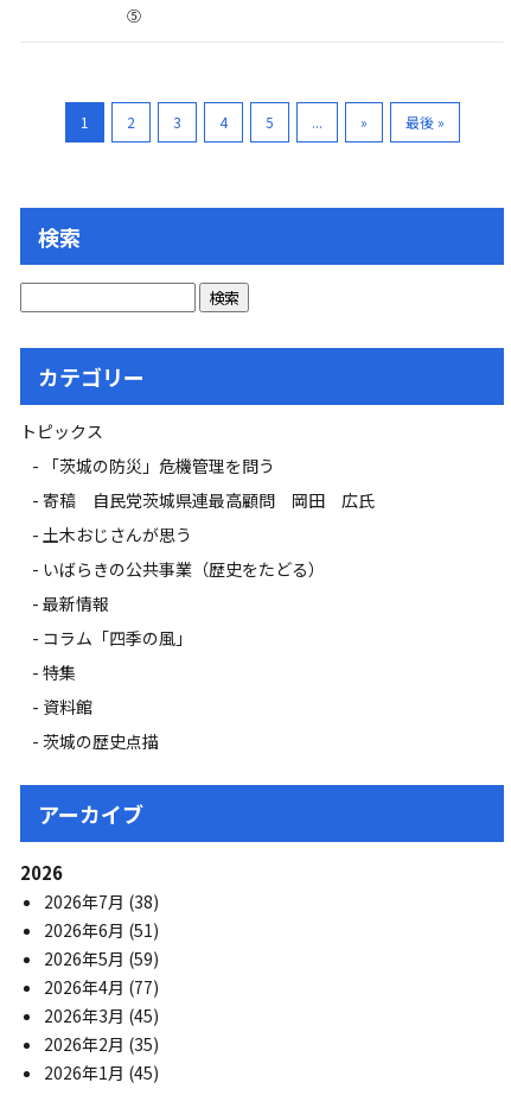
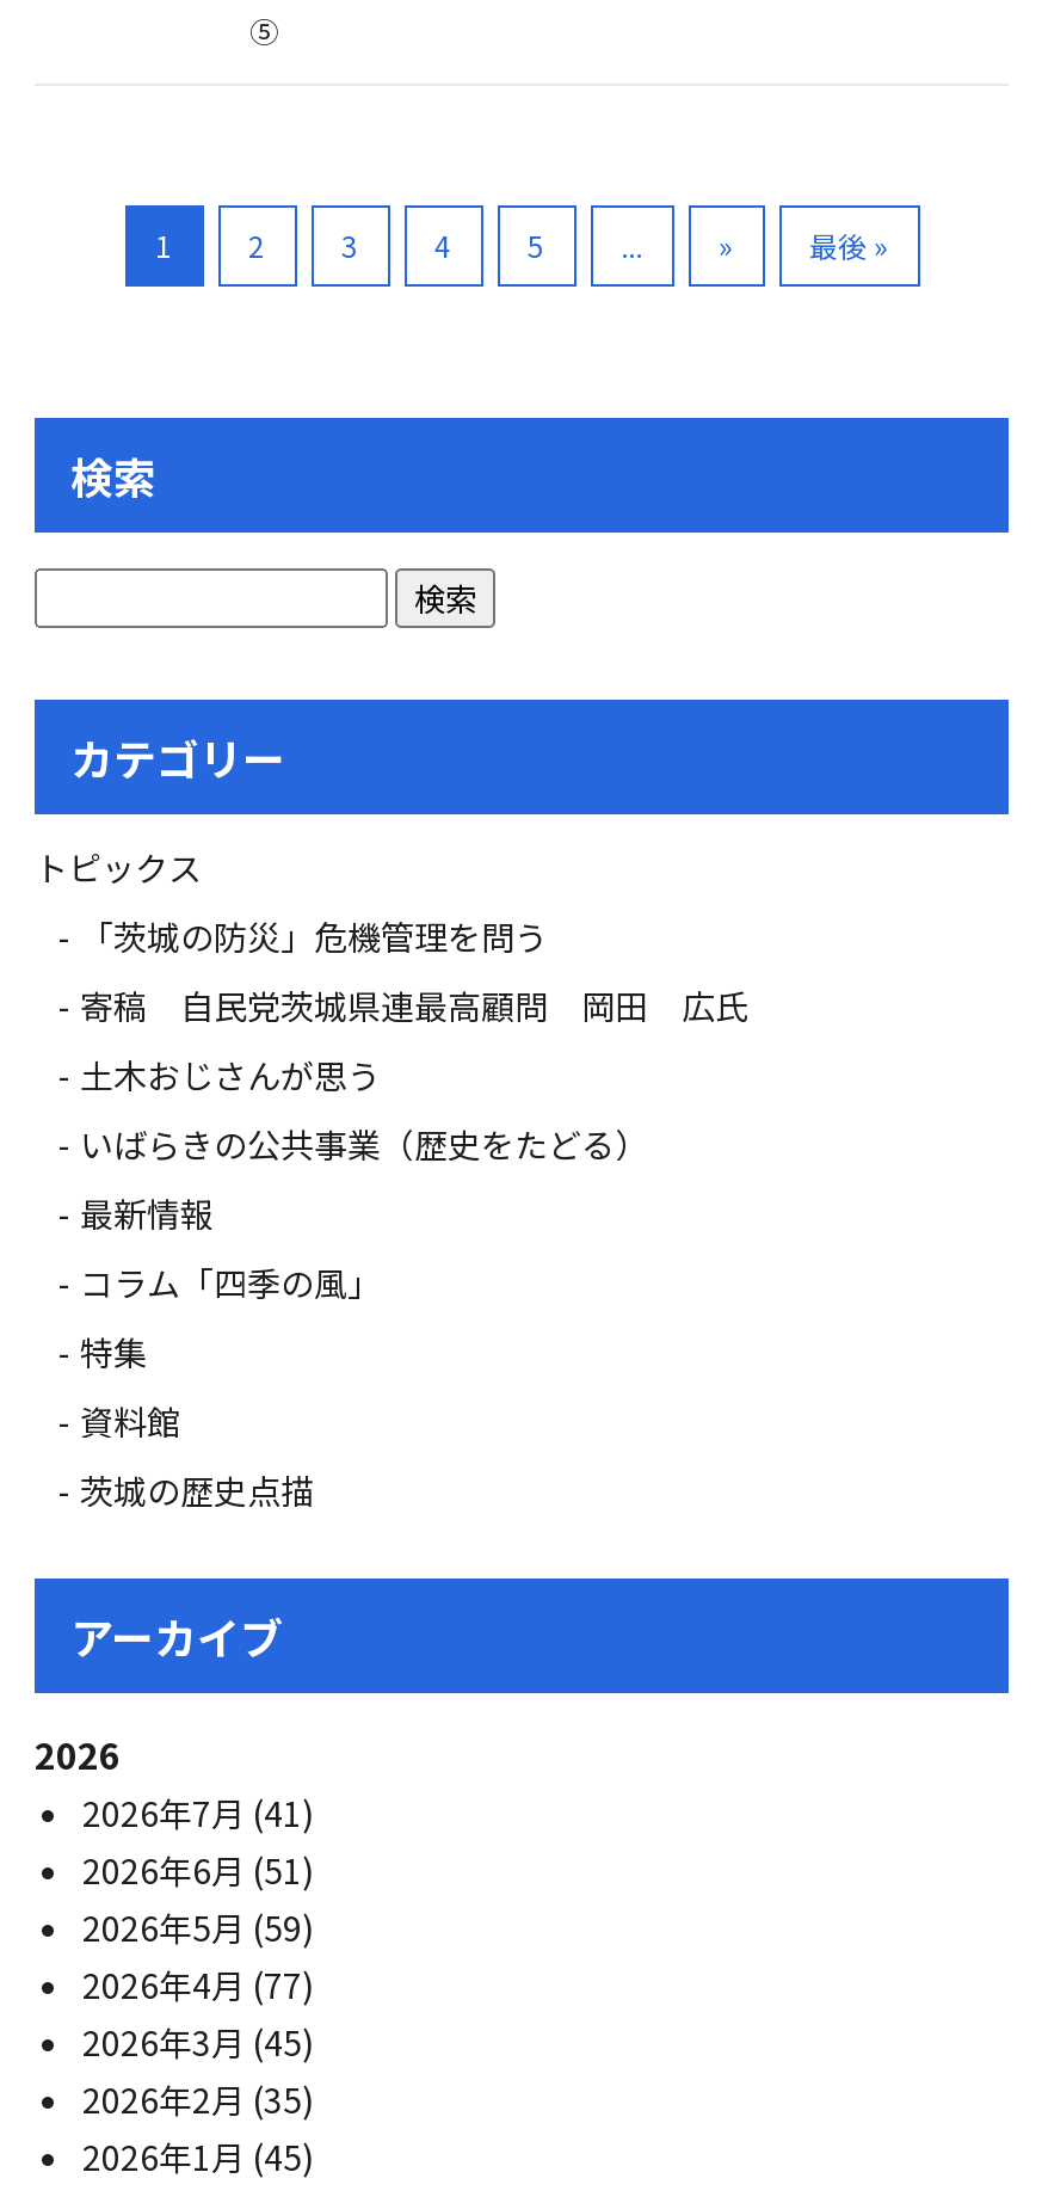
- 2026年7月(38)
+ 2026年7月(41)
